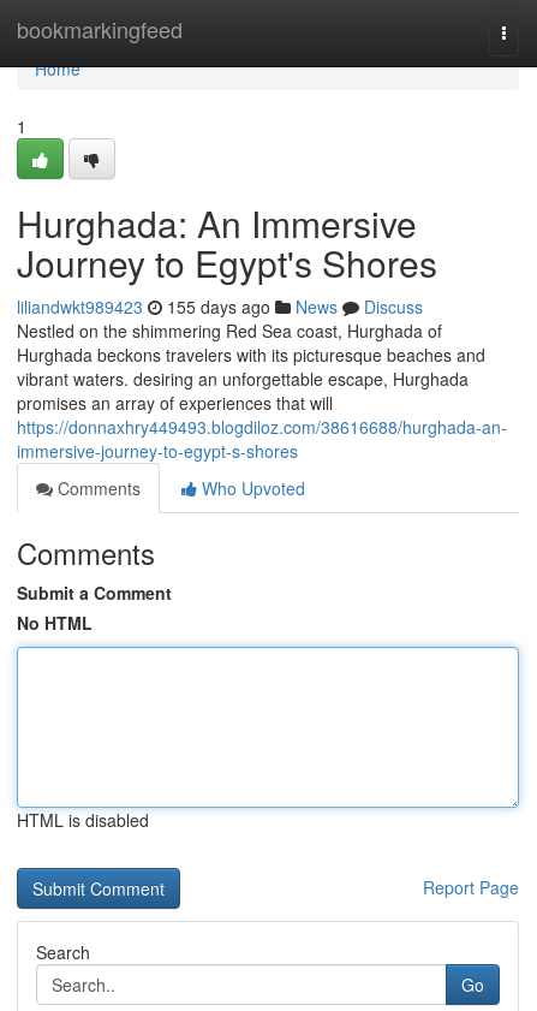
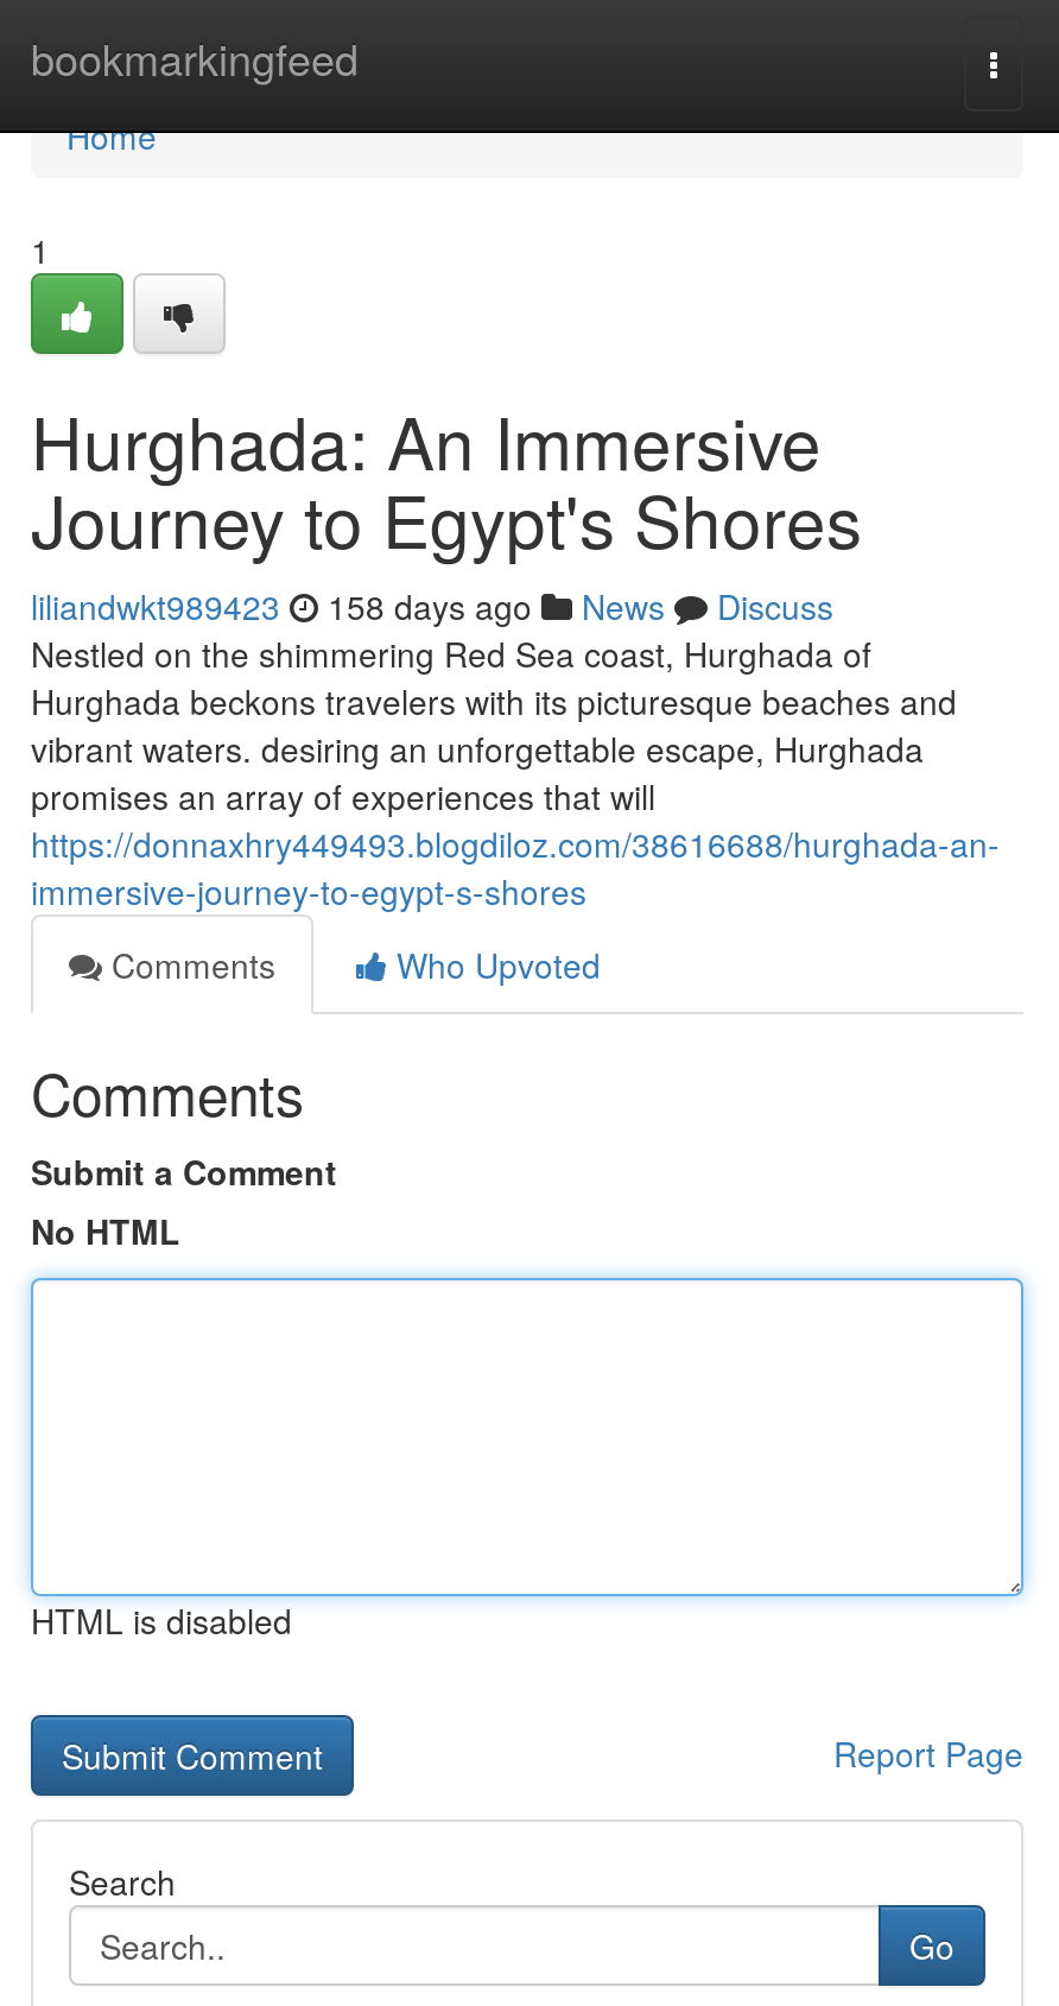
- liliandwkt989423 155 days ago News Discuss
+ liliandwkt989423 158 days ago News Discuss
